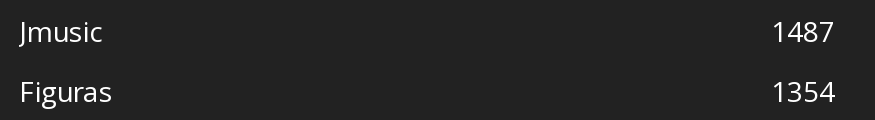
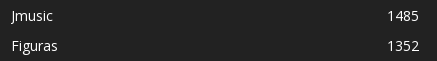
- 1487
+ 1485

- 1354
+ 1352
